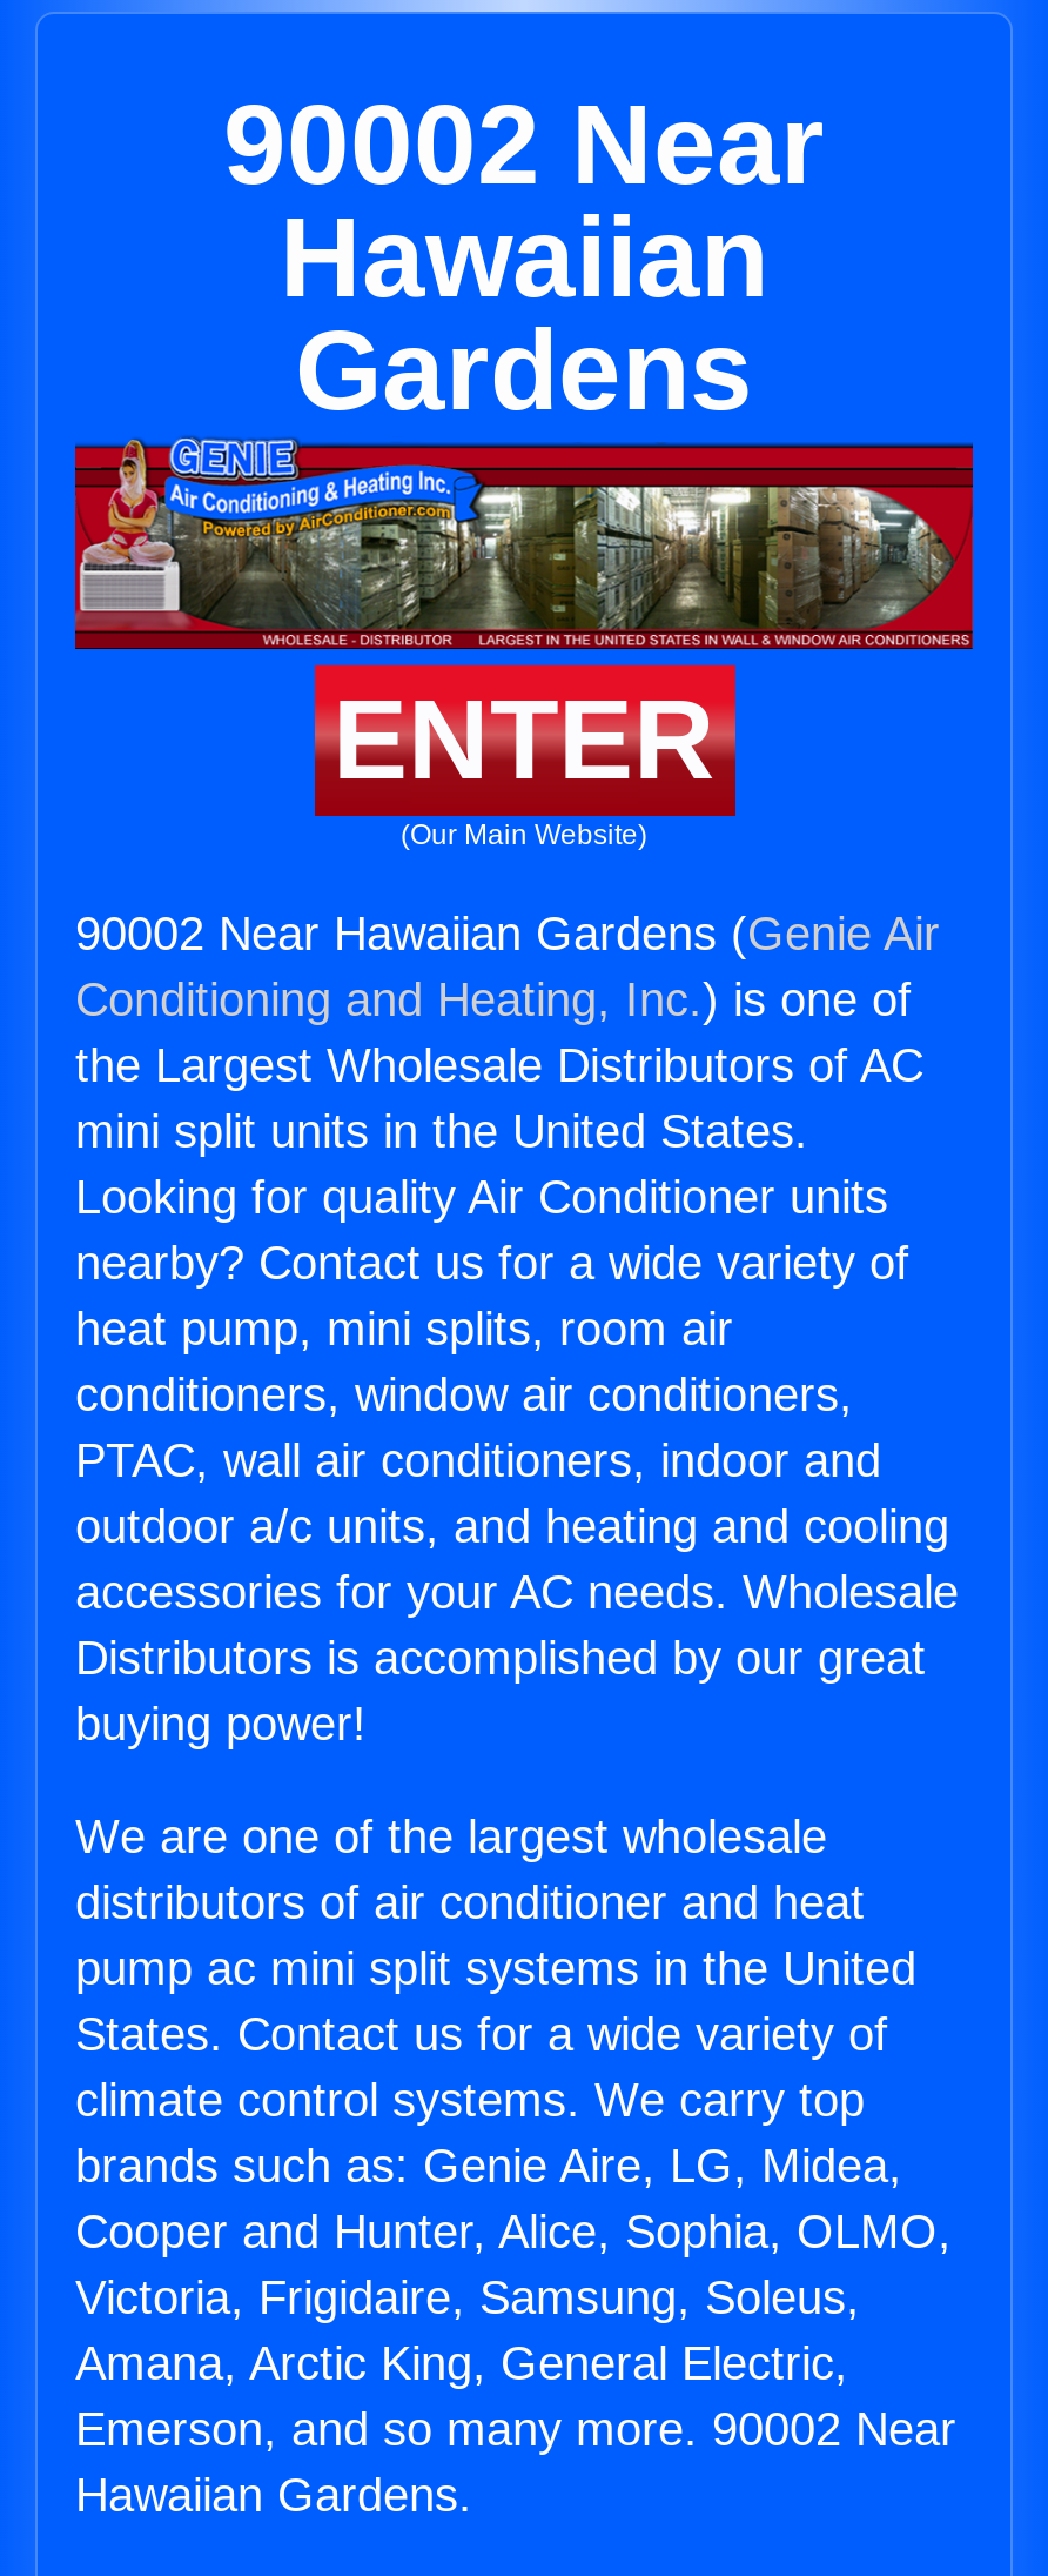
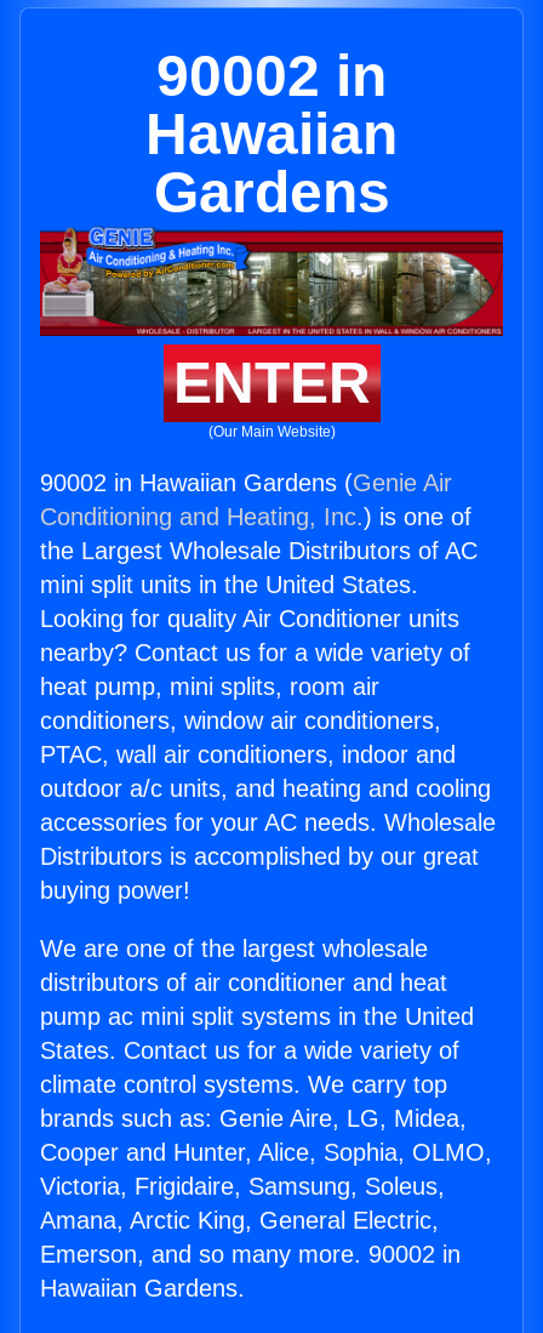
- 90002 Near
+ 90002 in

- 90002 Near Hawaiian Gardens (Genie Air
+ 90002 in Hawaiian Gardens (Genie Air

- Emerson, and so many more. 90002 Near
+ Emerson, and so many more. 90002 in
